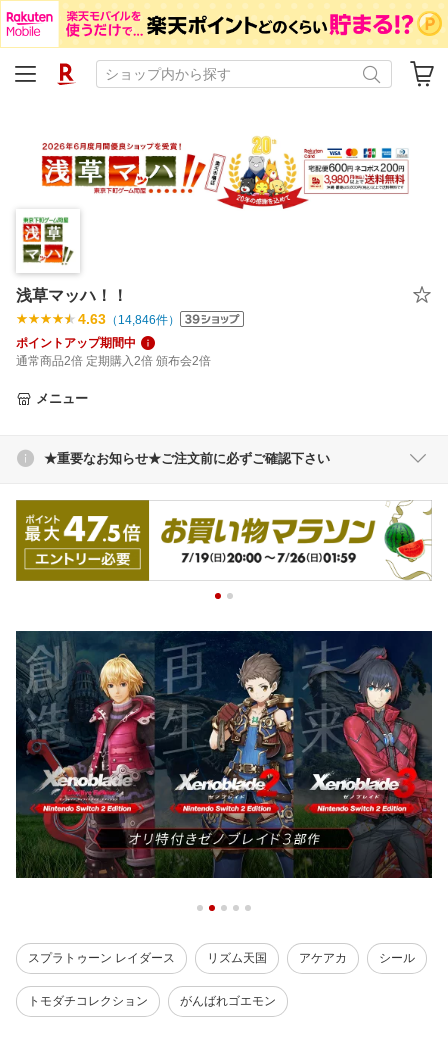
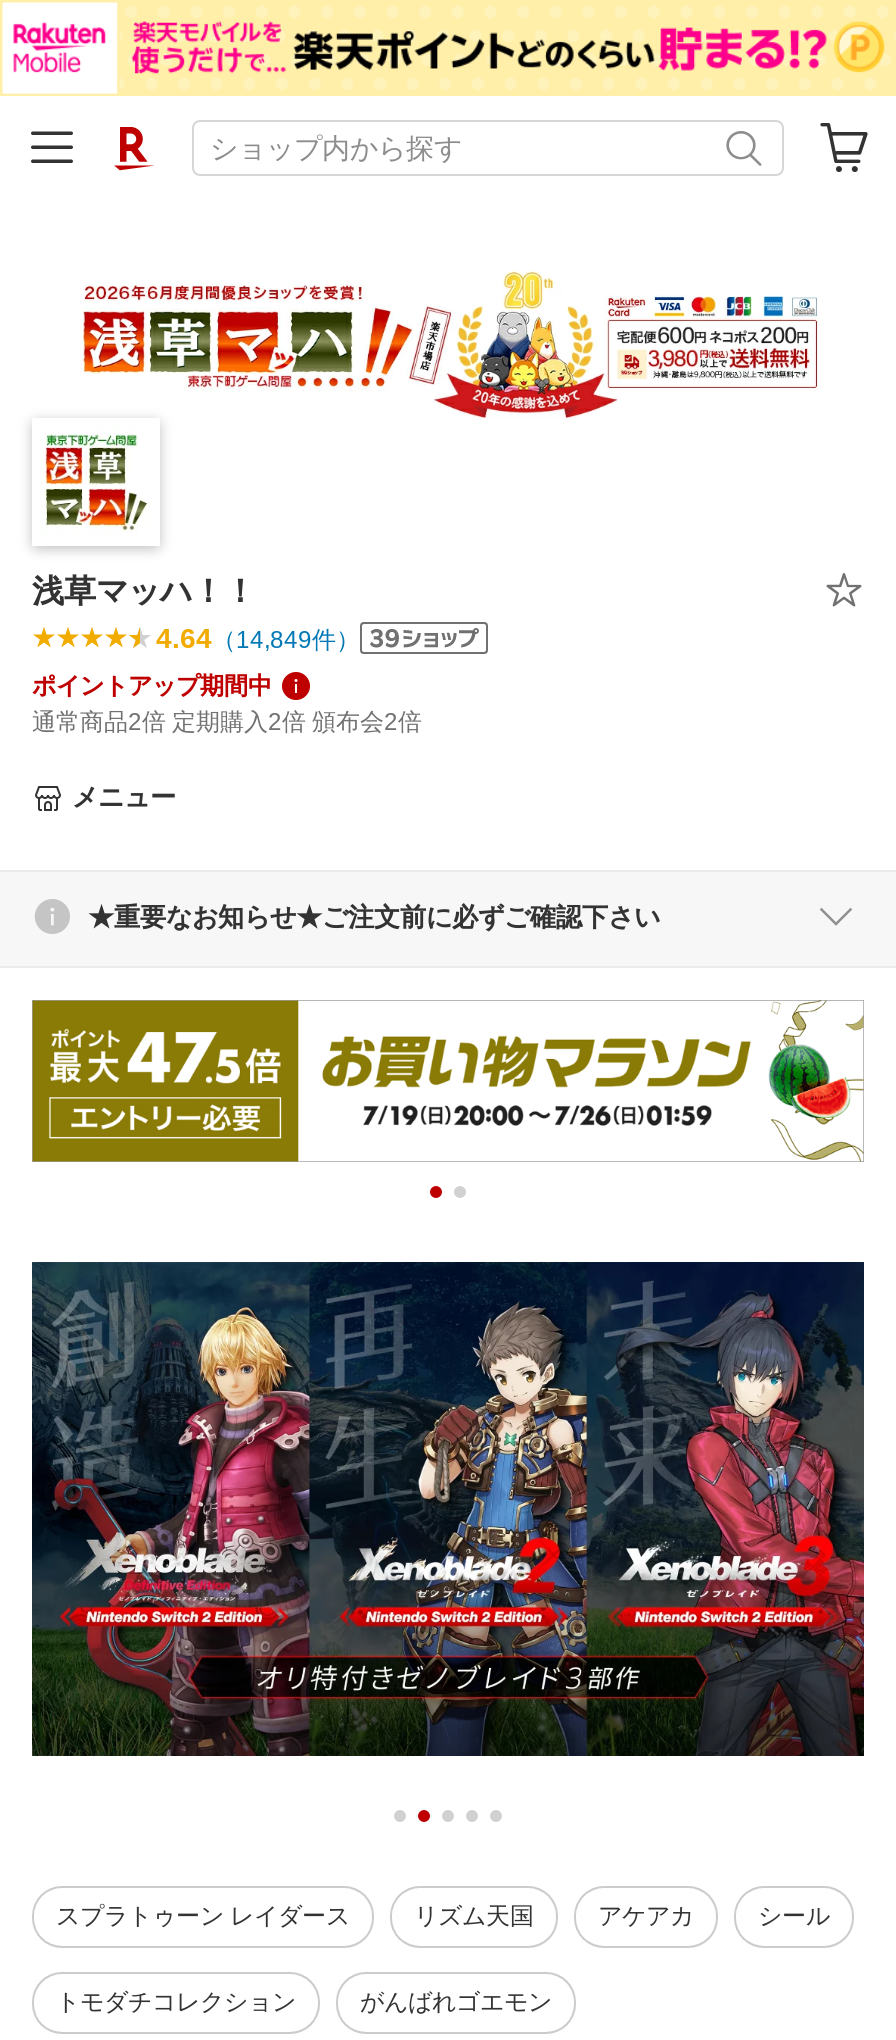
- 4.63（14,846件）
+ 4.64（14,849件）
